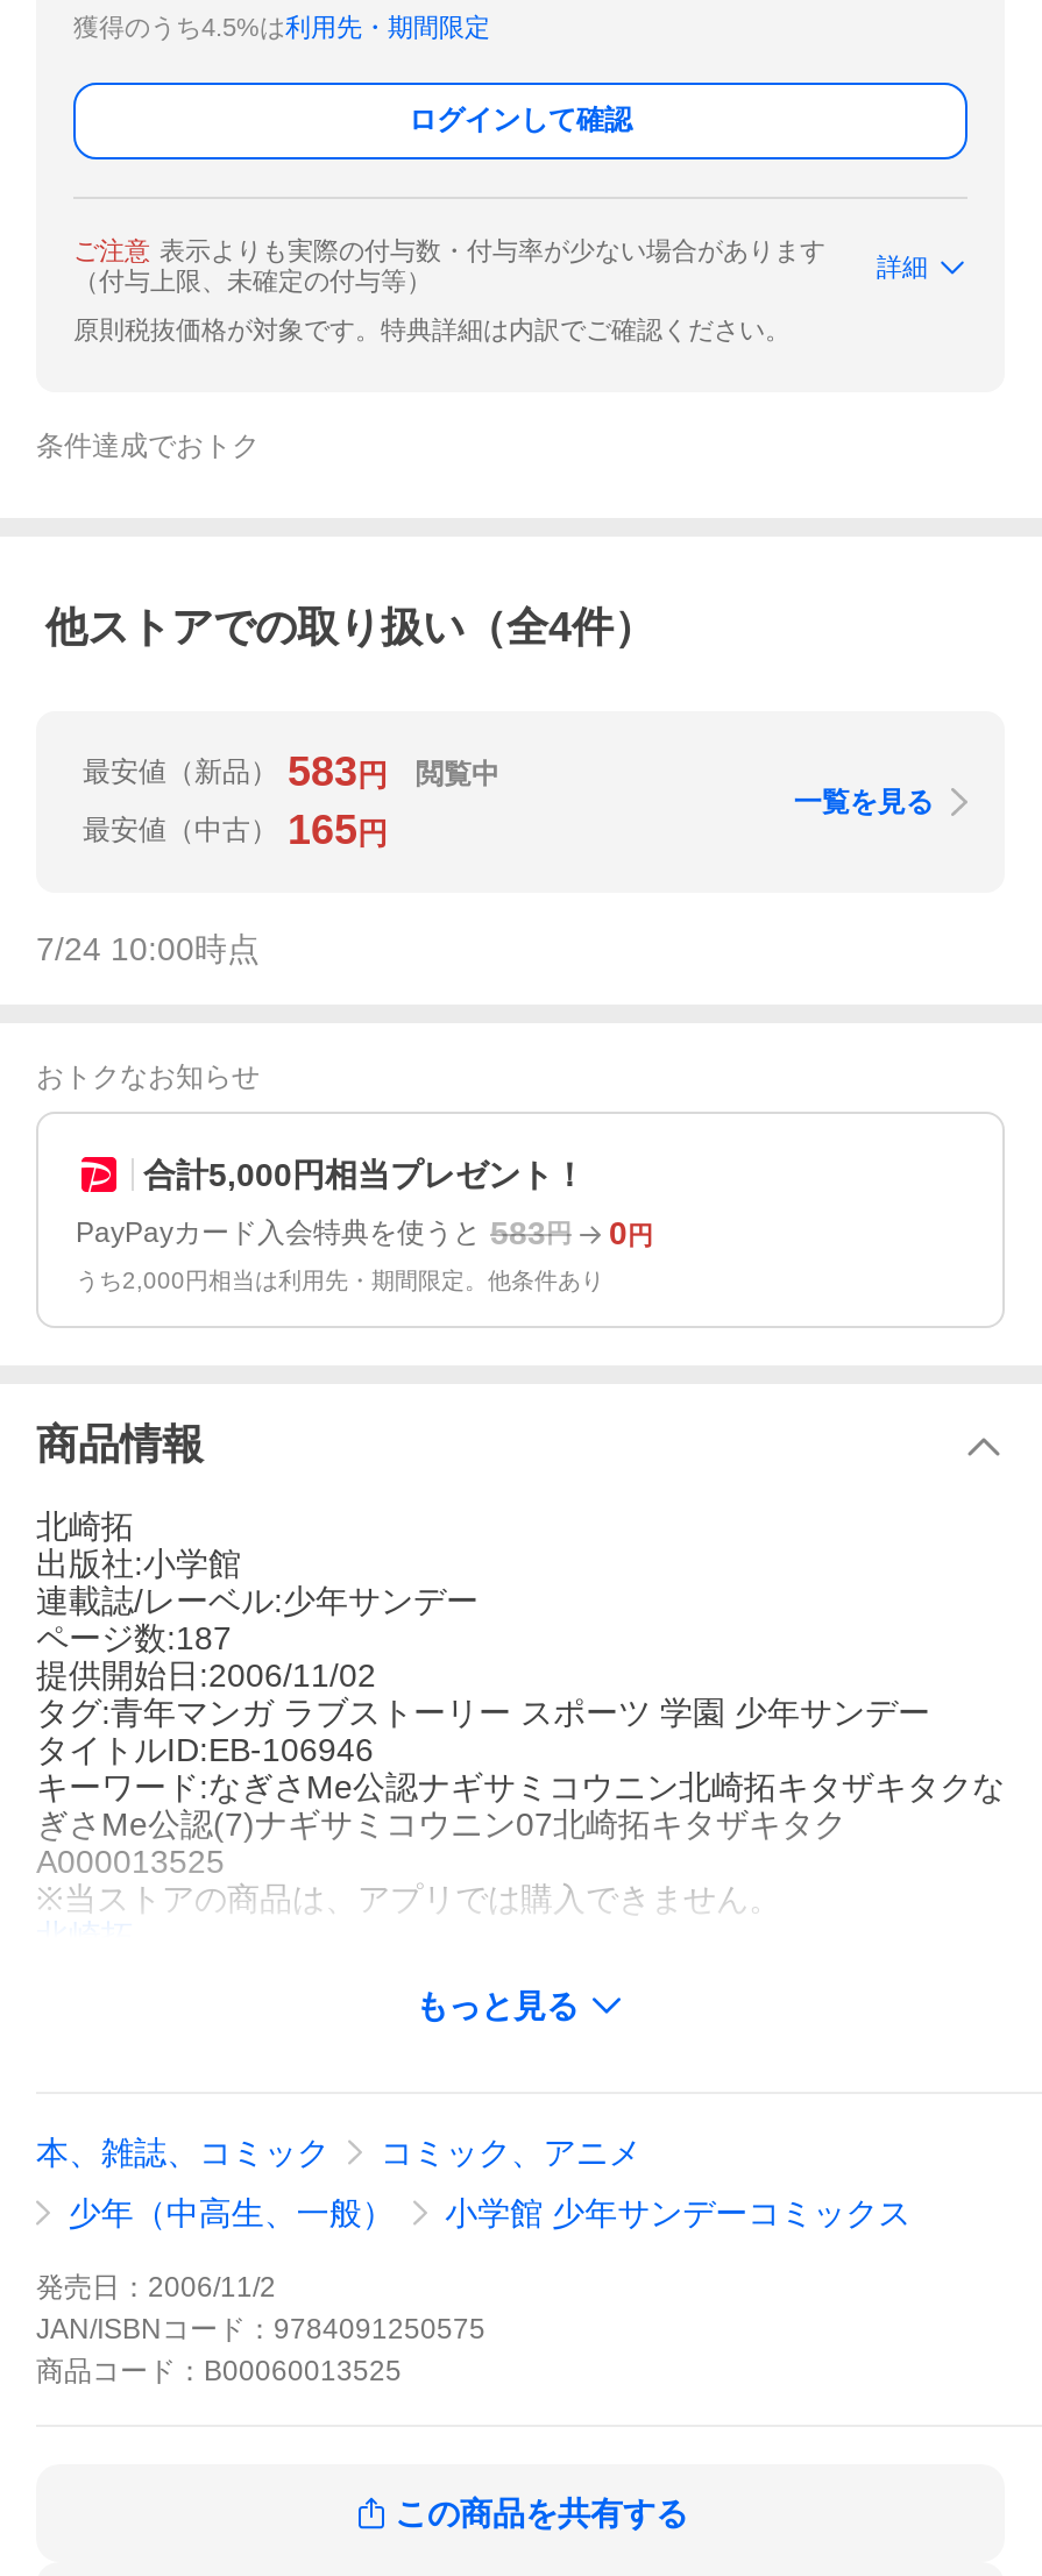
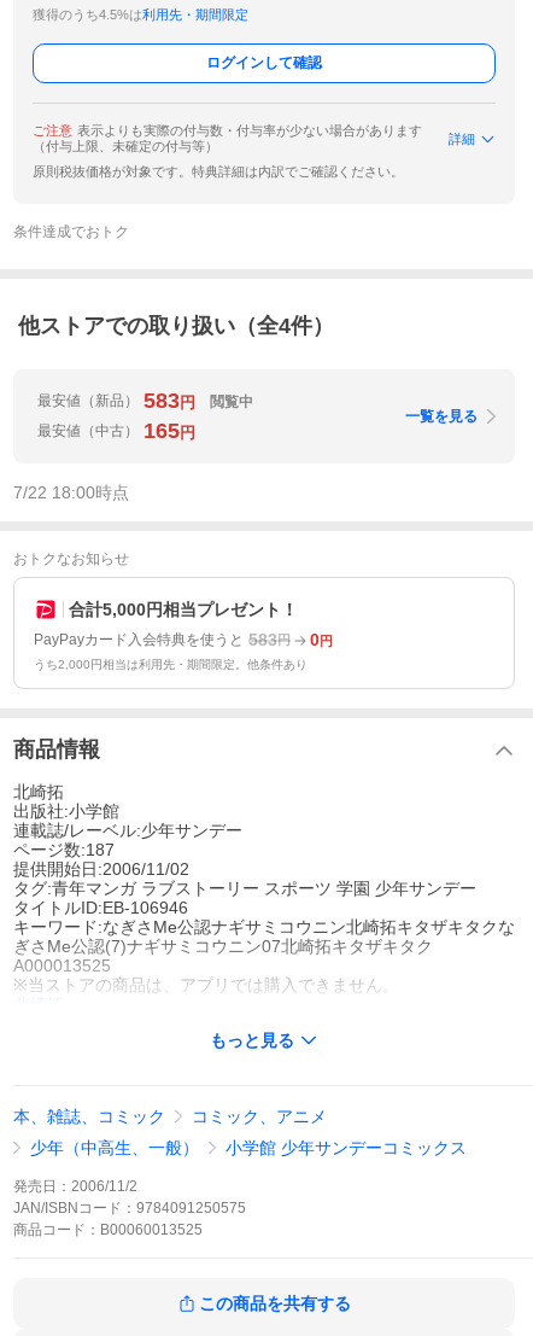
- 7/24 10:00時点
+ 7/22 18:00時点
